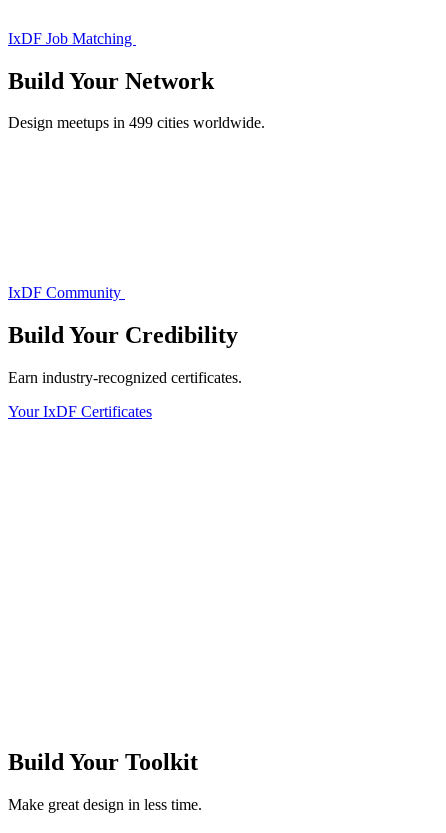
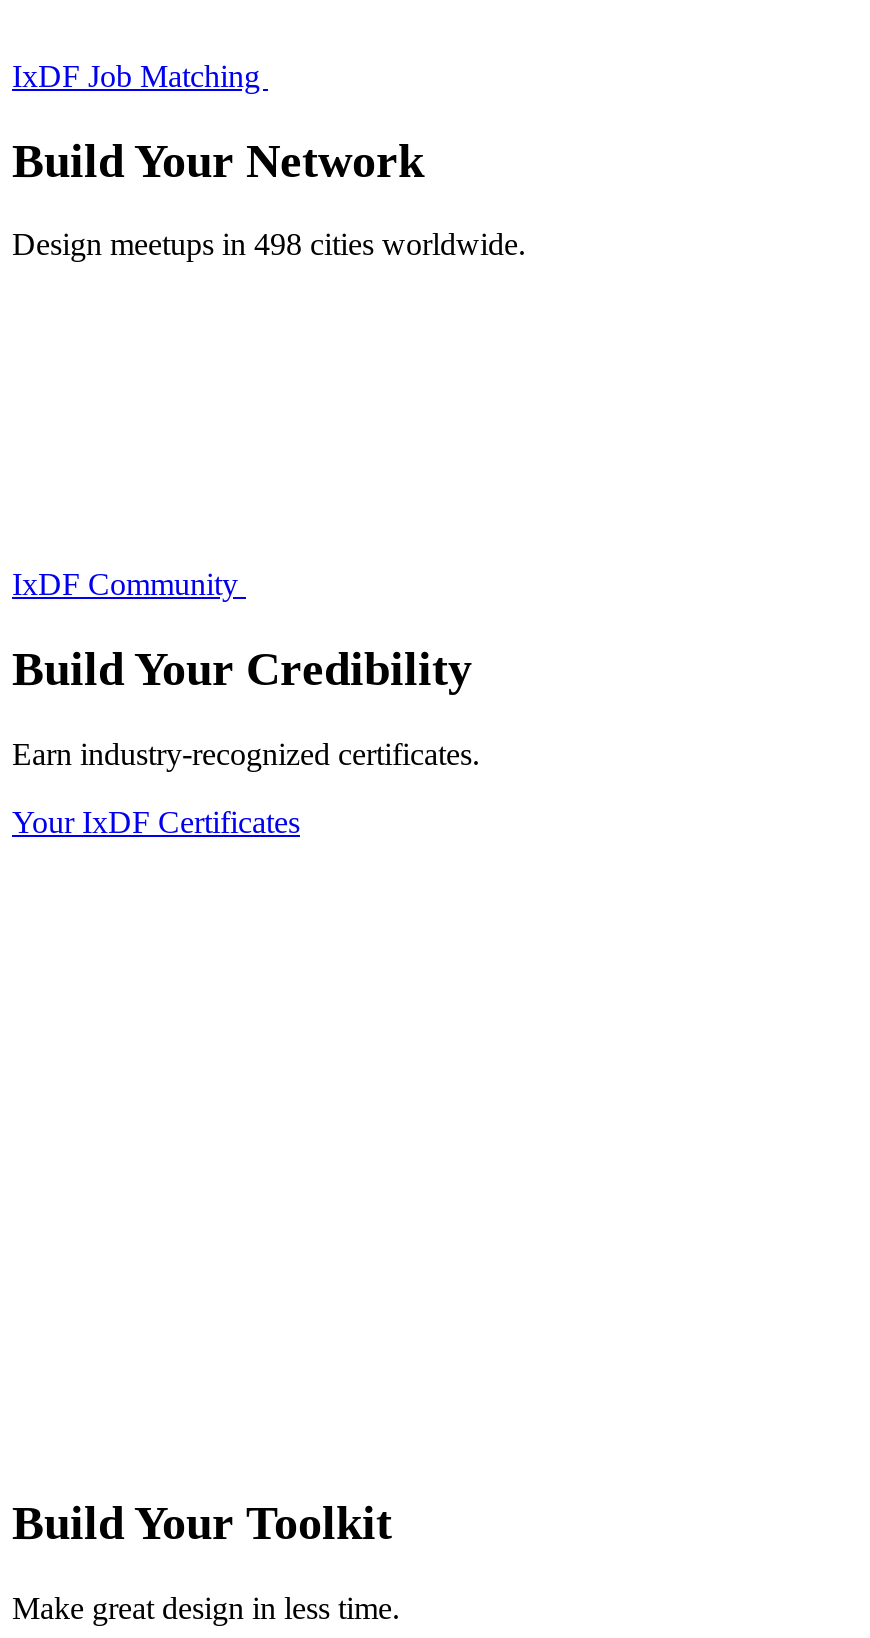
- Design meetups in 499 cities worldwide.
+ Design meetups in 498 cities worldwide.
